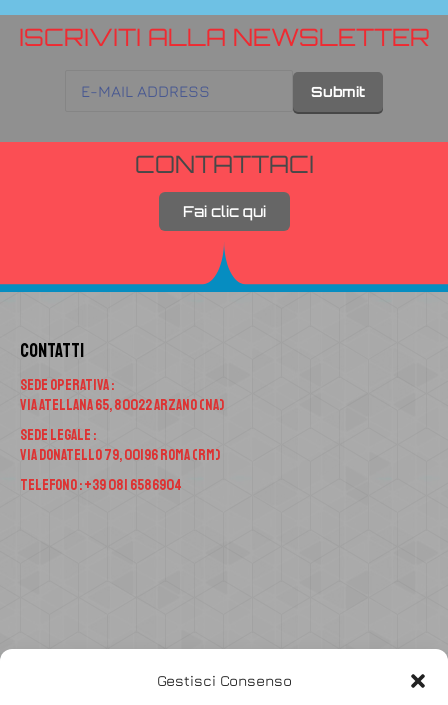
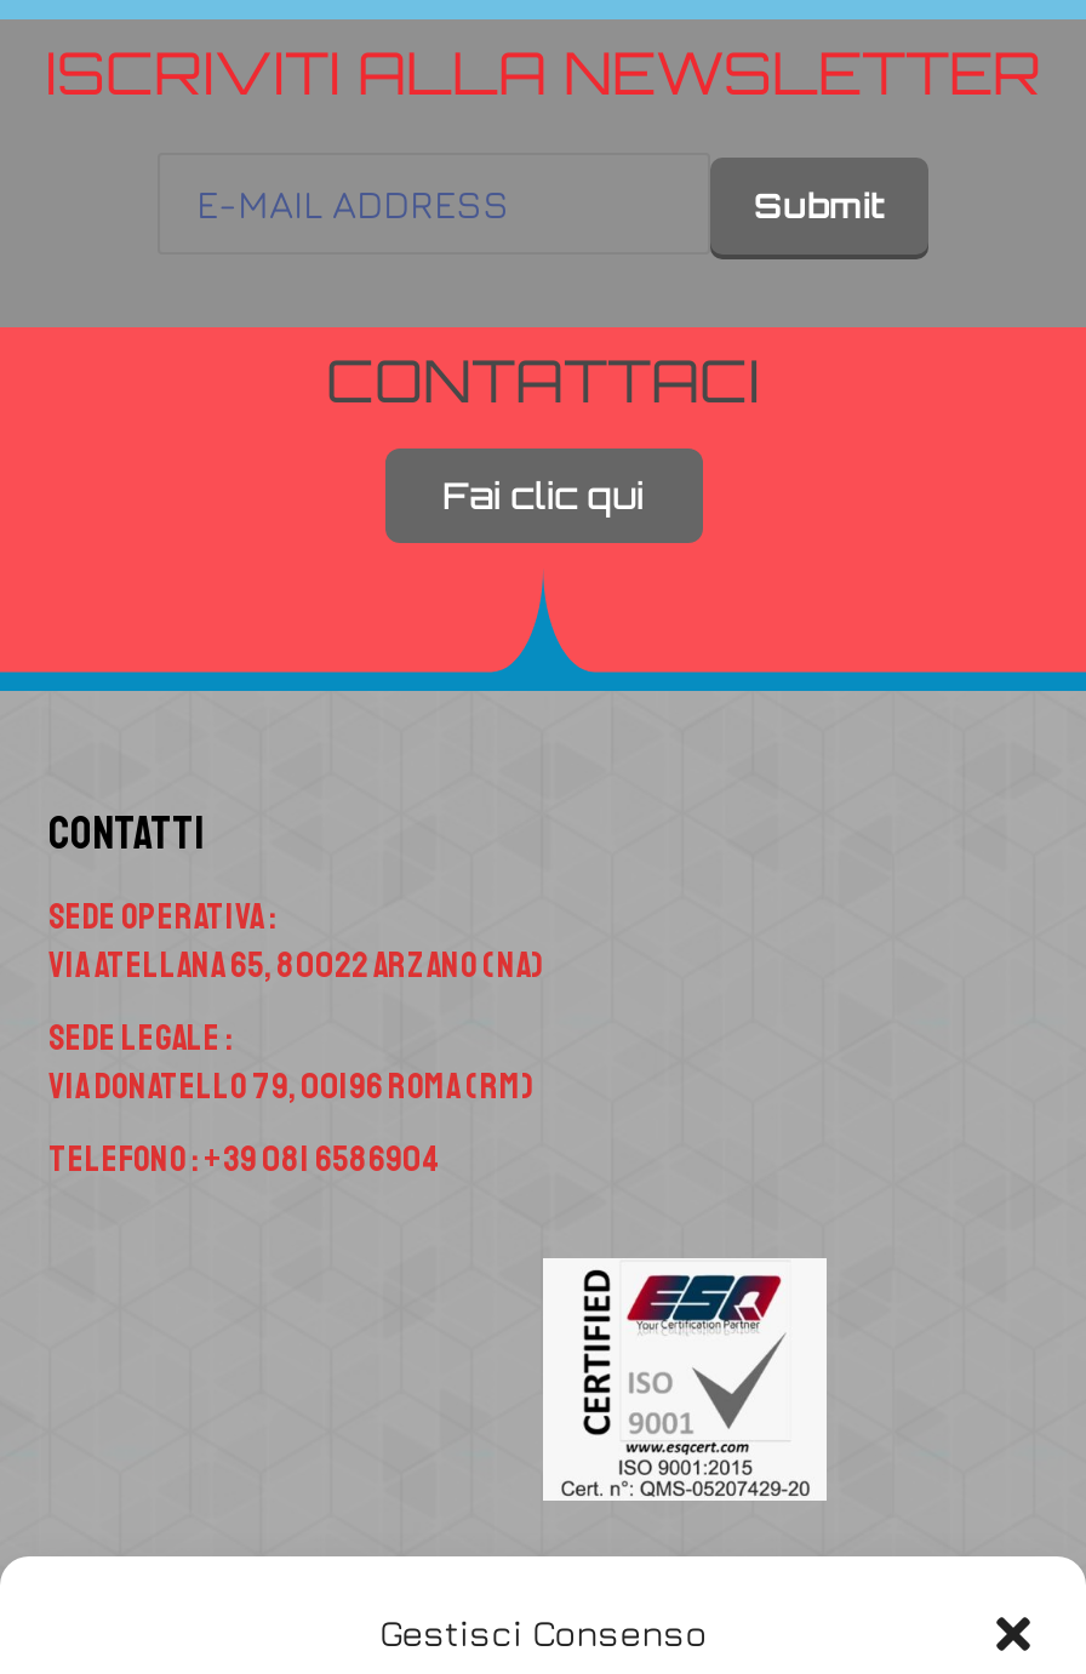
+ [image]
